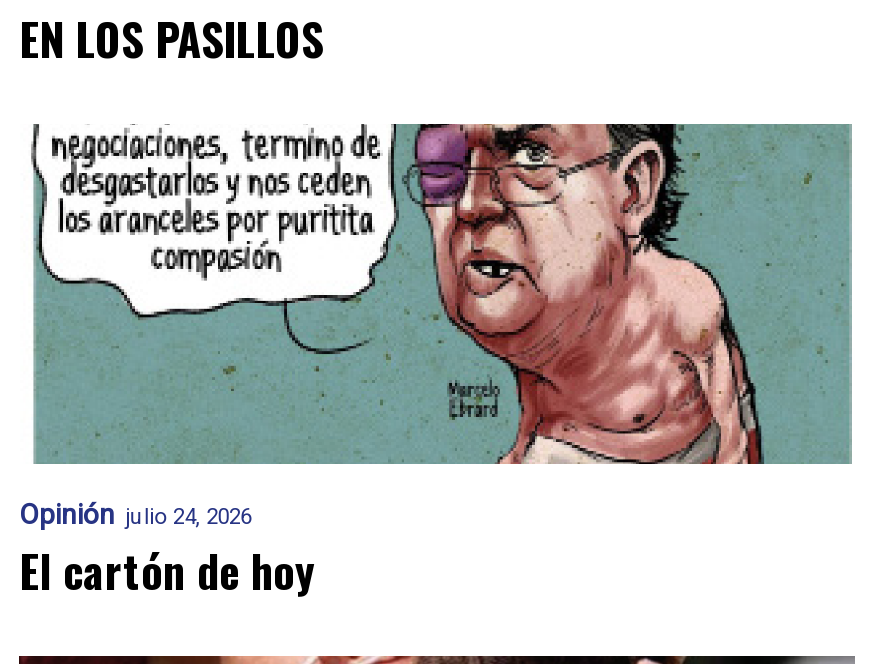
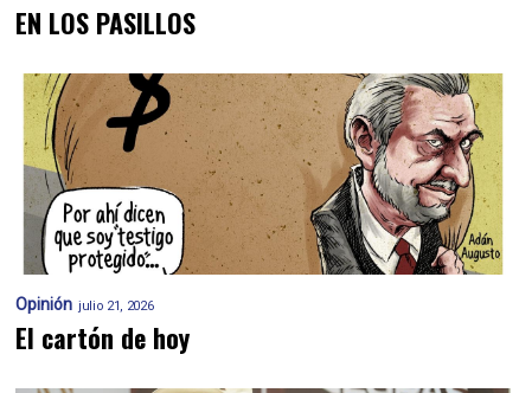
- [image]
- Opinión julio 24, 2026
+ [image]
+ Opinión julio 21, 2026
